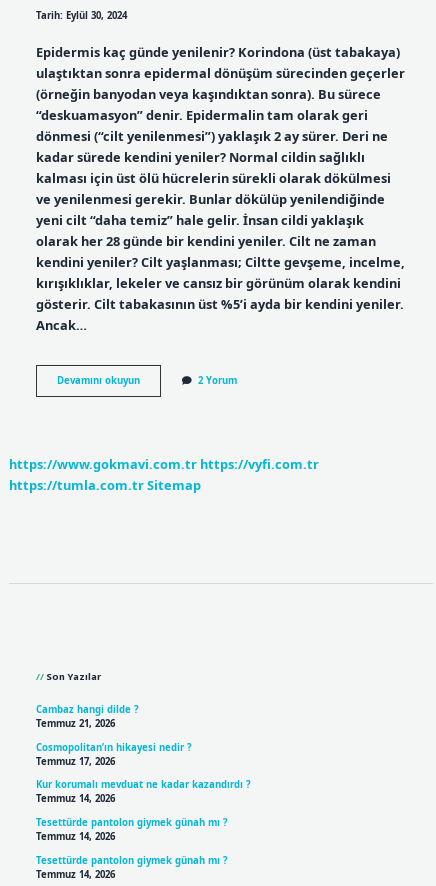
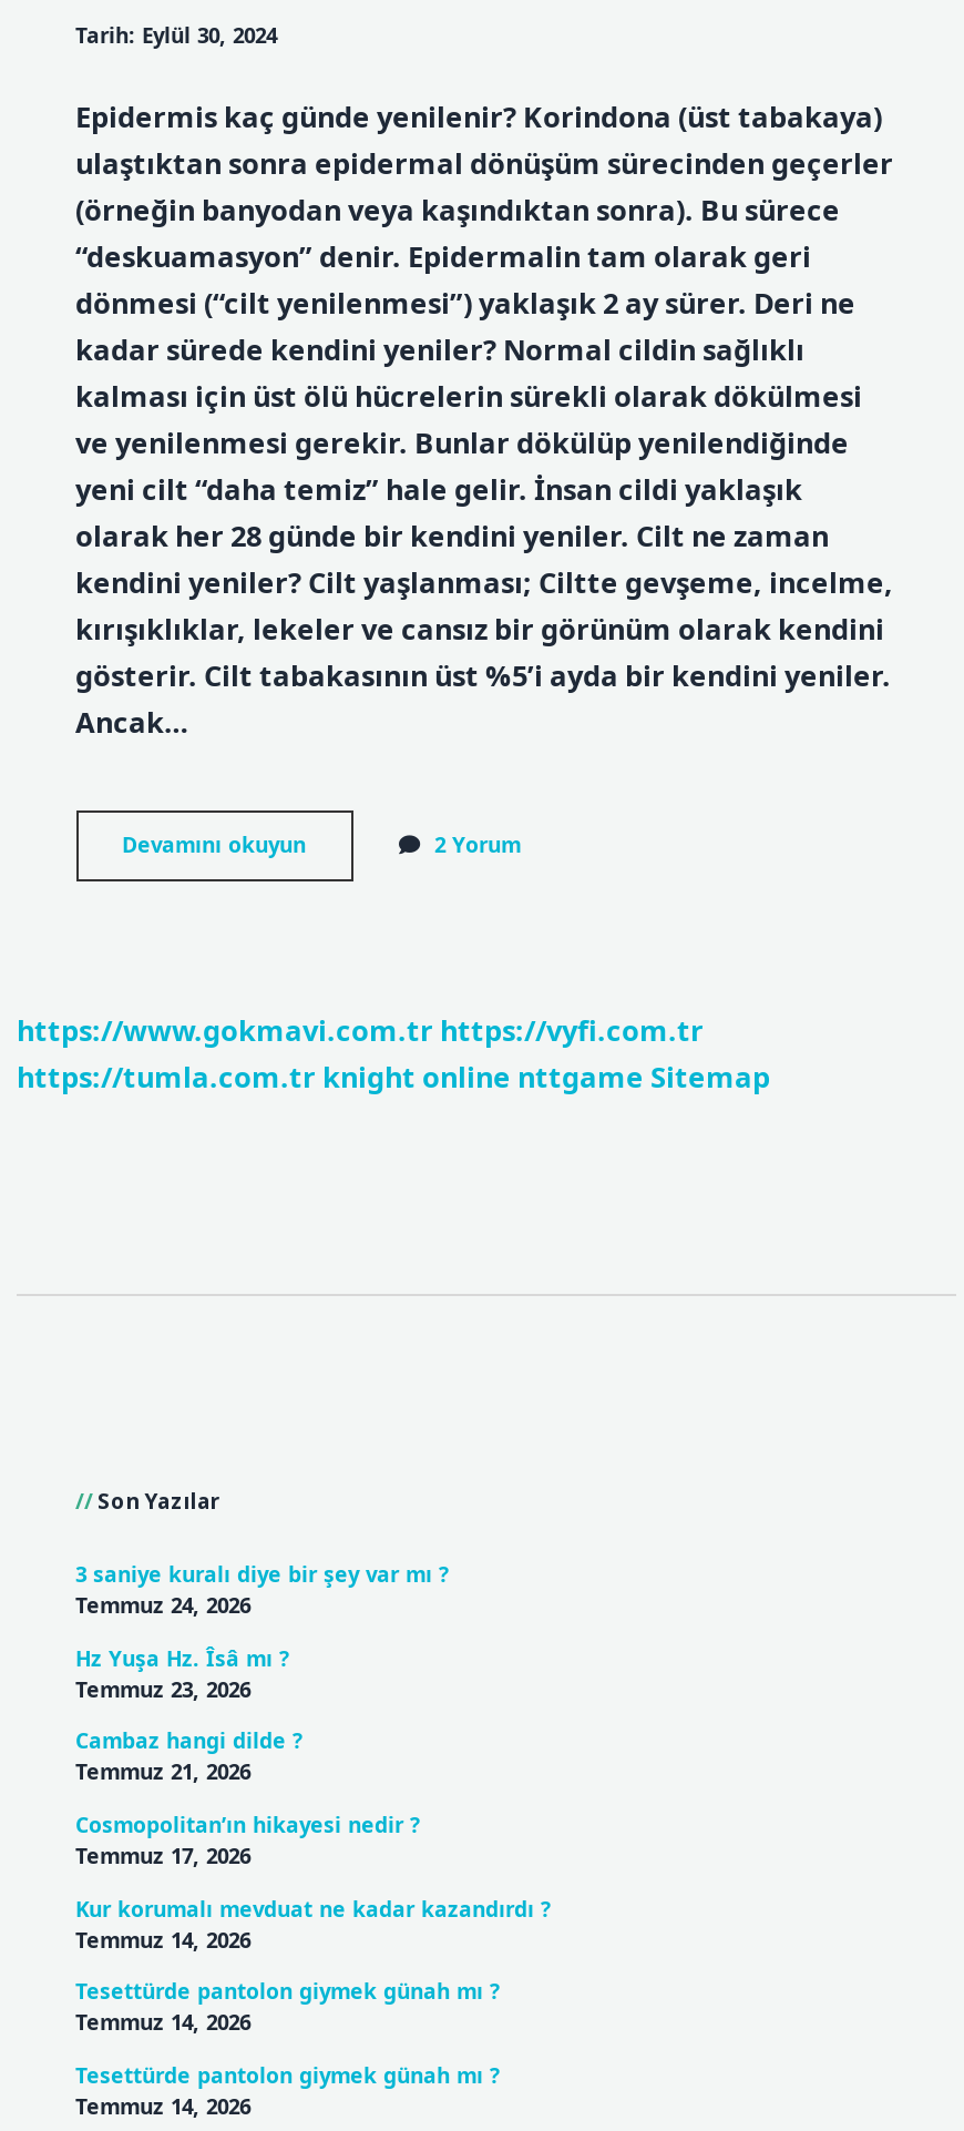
- https://tumla.com.tr Sitemap
+ https://tumla.com.tr knight online nttgame Sitemap

+ 3 saniye kuralı diye bir şey var mı ?
+ Temmuz 24, 2026
+ Hz Yuşa Hz. Îsâ mı ?
+ Temmuz 23, 2026
